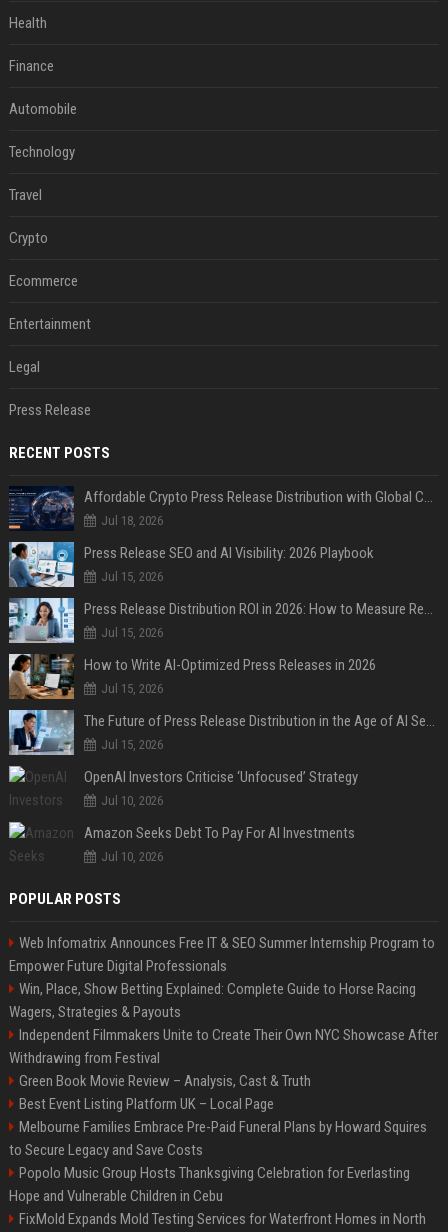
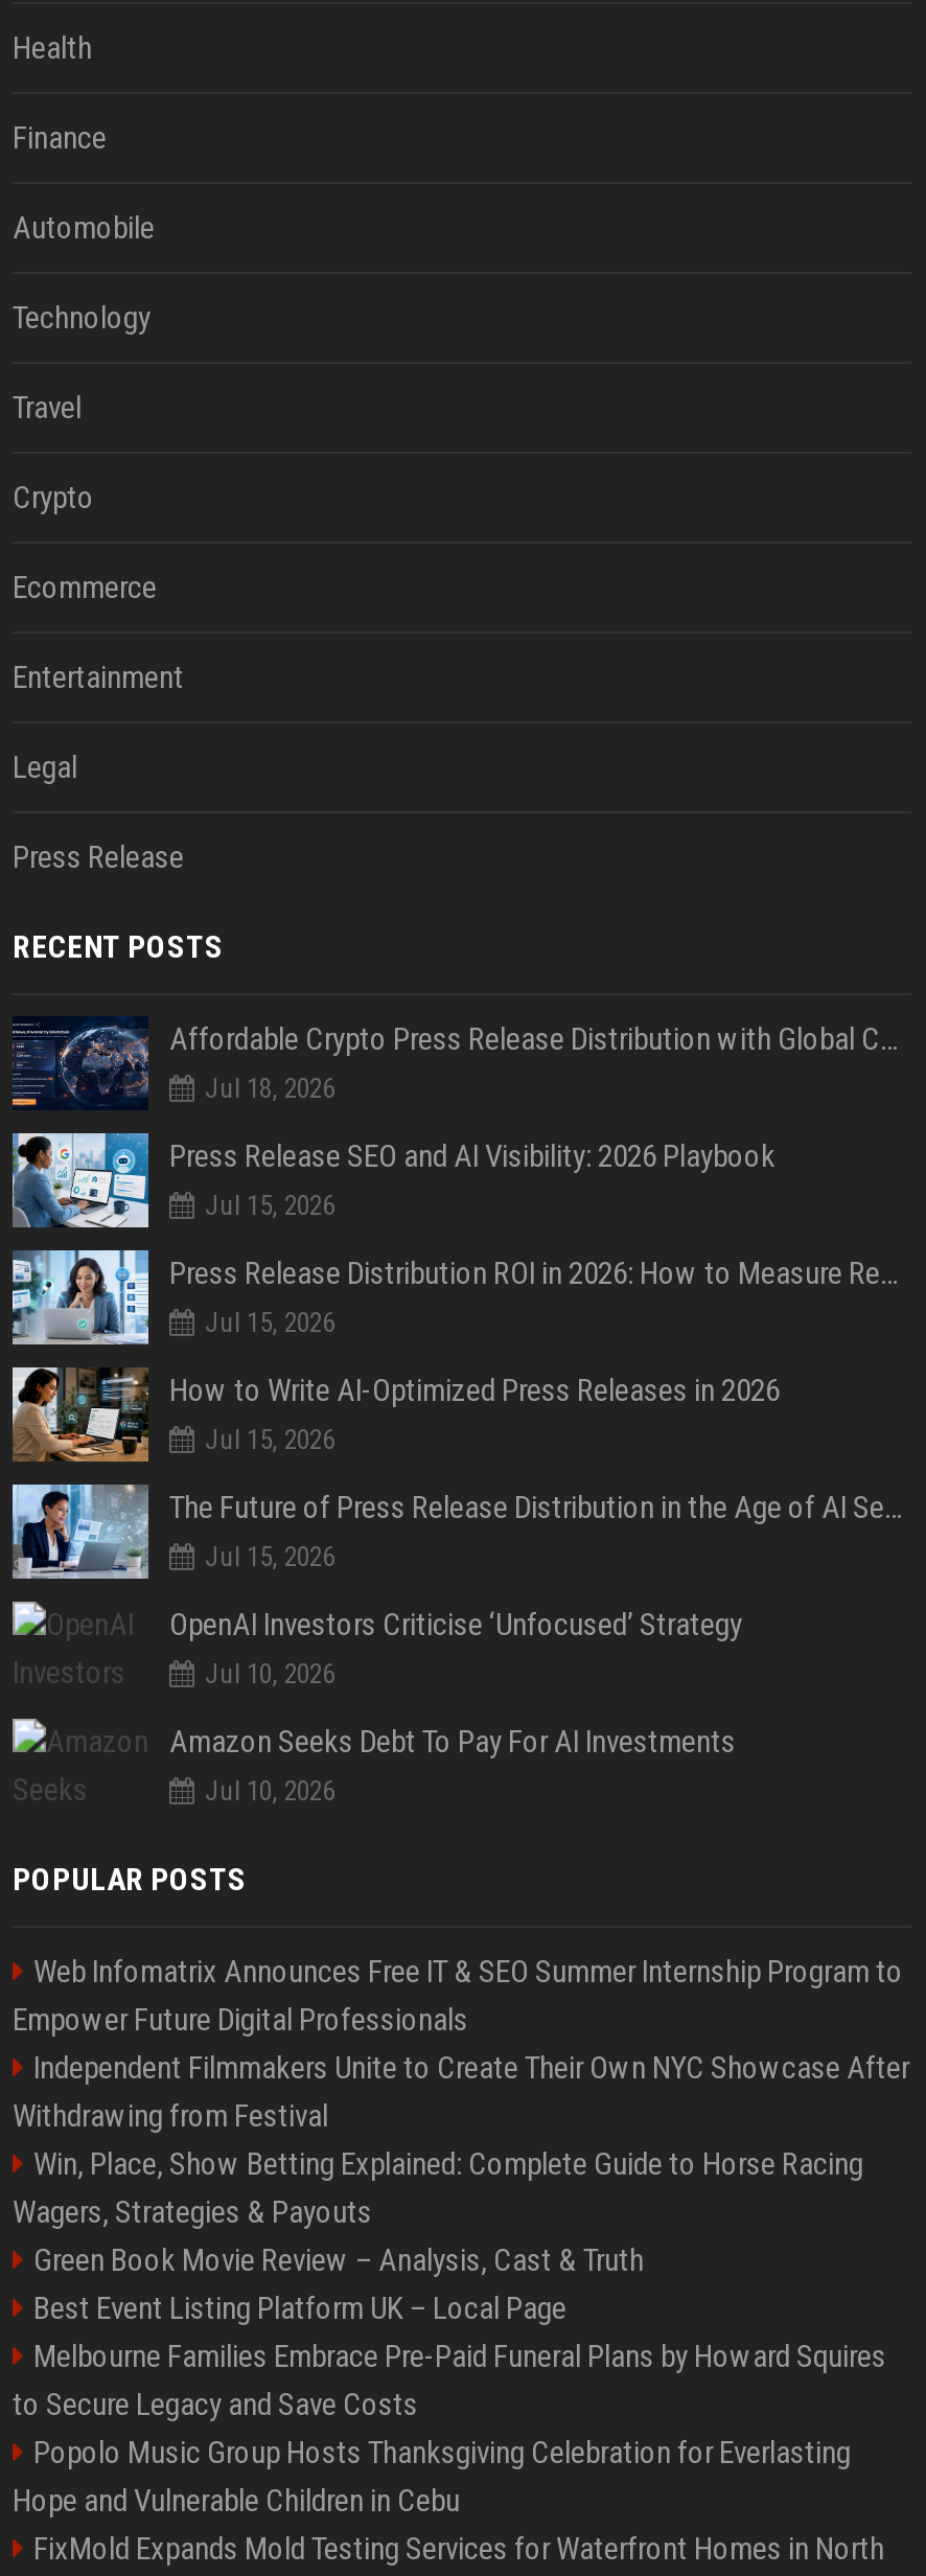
moved down: Win, Place, Show Betting Explained: Complete Guide to Horse Racing | Wagers, Strategies & Payouts

moved up: Independent Filmmakers Unite to Create Their Own NYC Showcase After | Withdrawing from Festival
